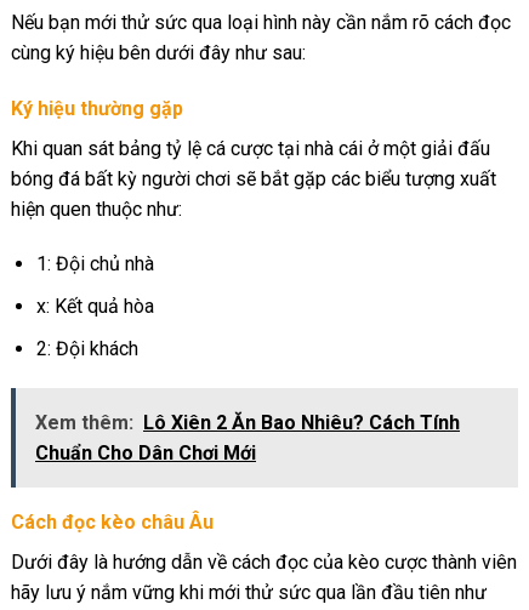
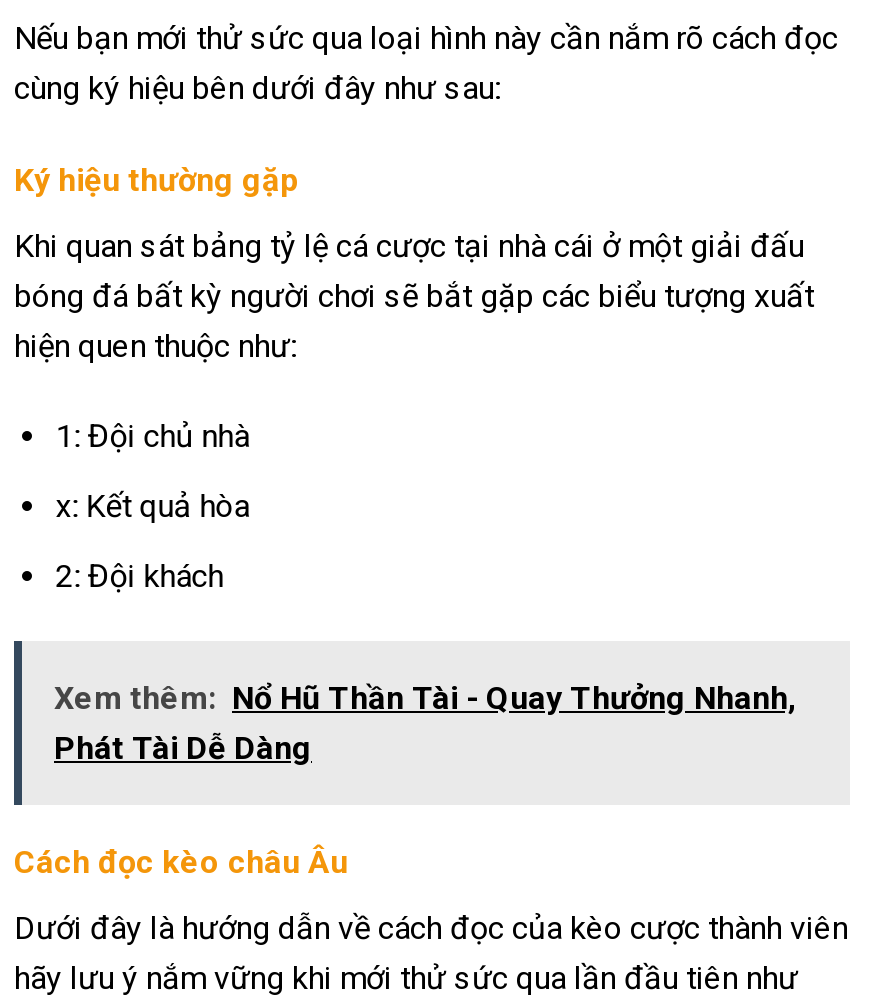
- Xem thêm: Lô Xiên 2 Ăn Bao Nhiêu? Cách Tính
- Chuẩn Cho Dân Chơi Mới
+ Xem thêm: Nổ Hũ Thần Tài - Quay Thưởng Nhanh,
+ Phát Tài Dễ Dàng
